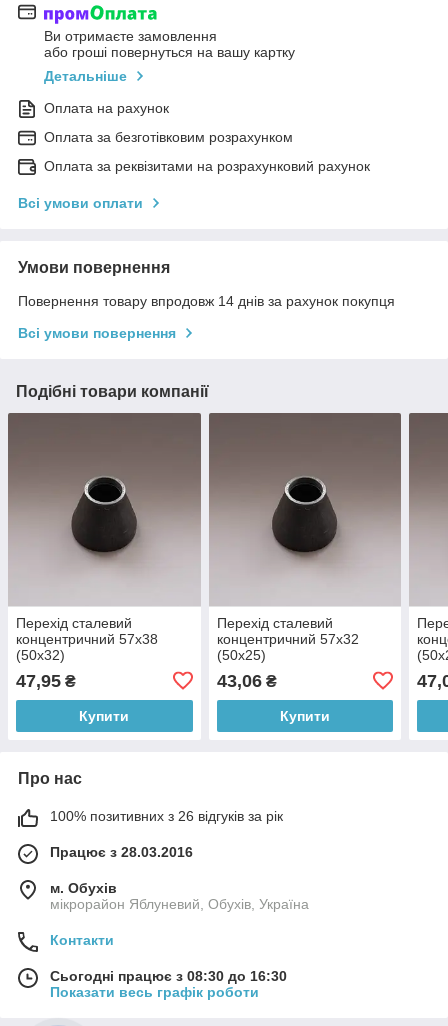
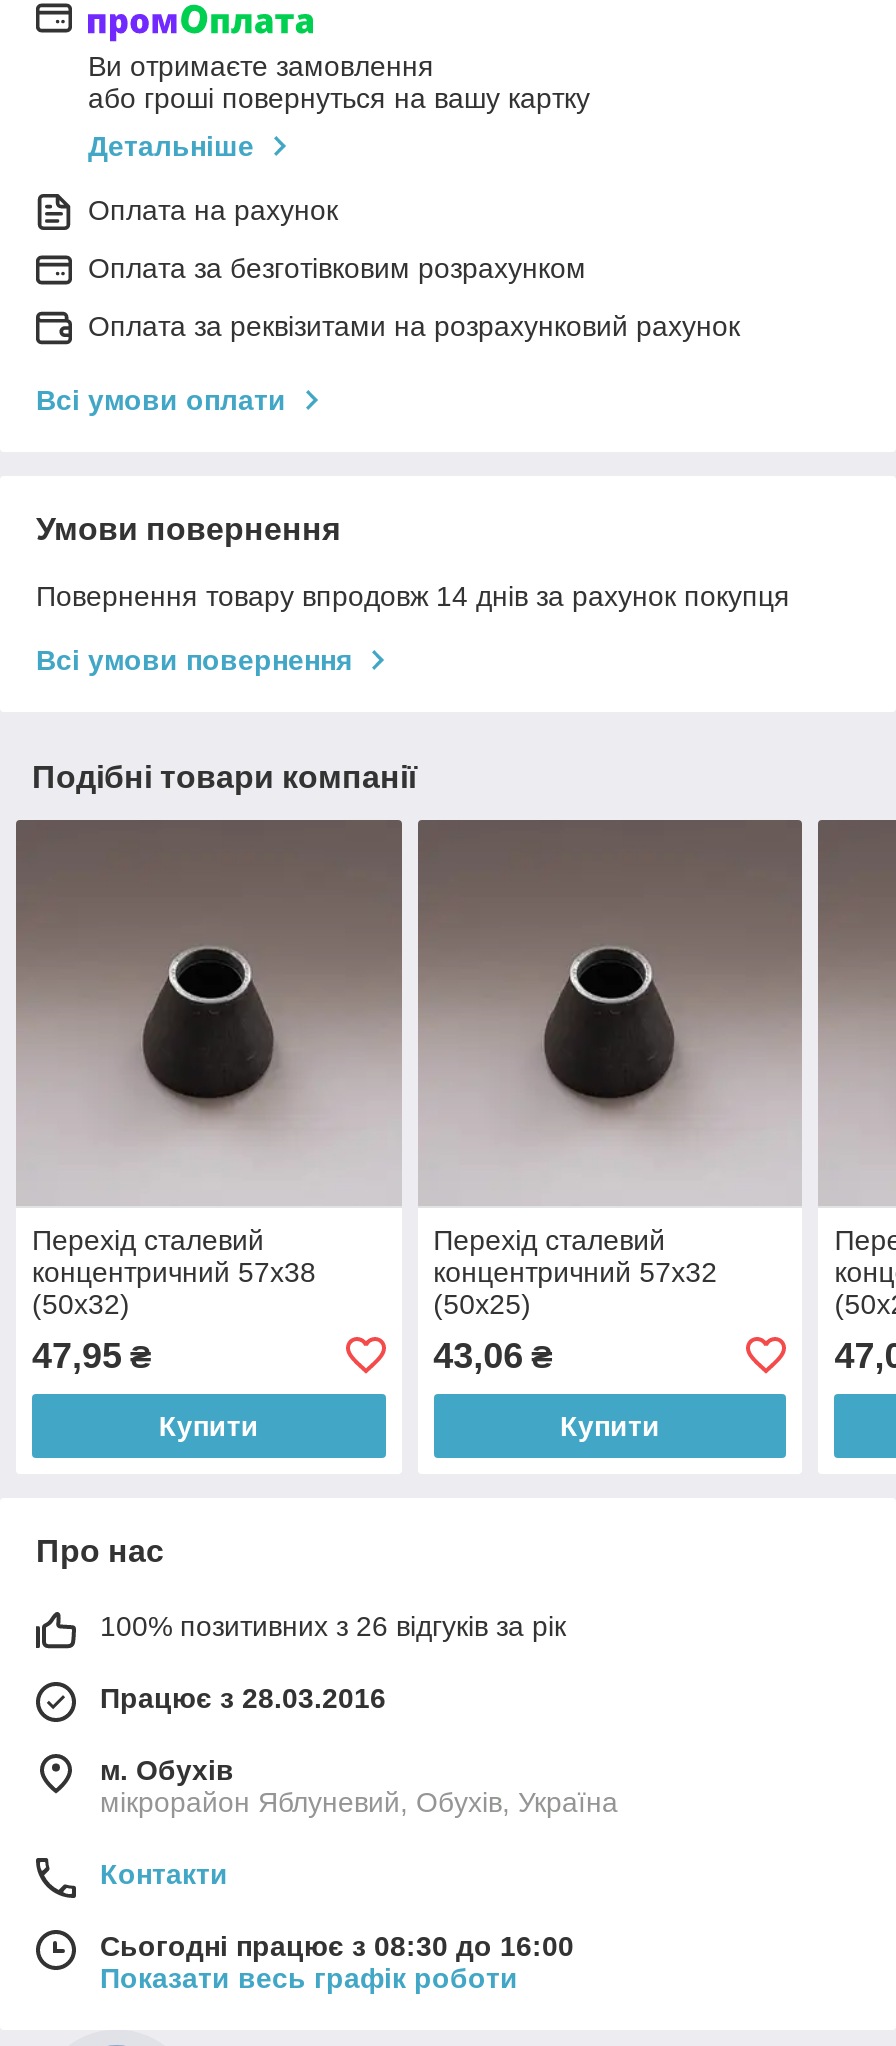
- Сьогодні працює з 08:30 до 16:30
+ Сьогодні працює з 08:30 до 16:00
